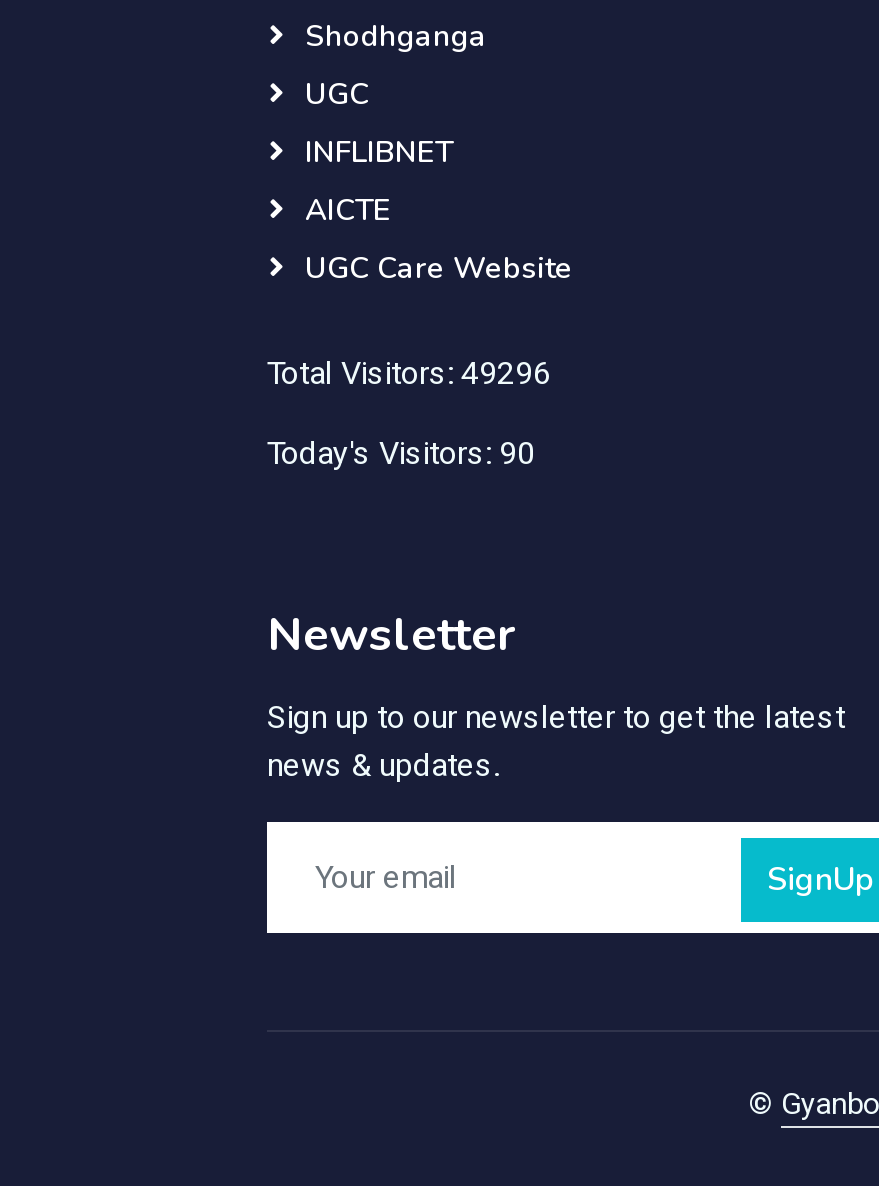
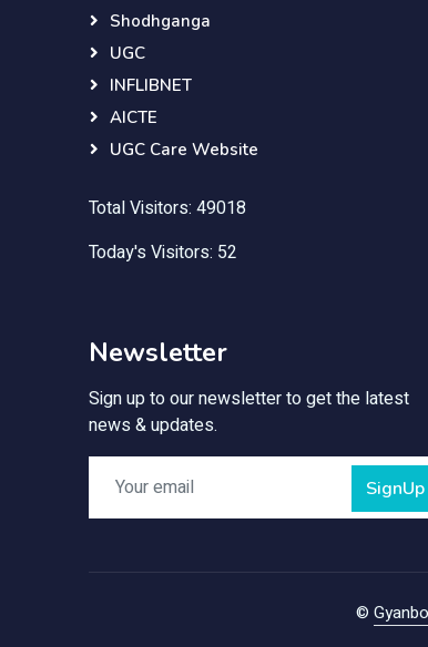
- Total Visitors: 49296
+ Total Visitors: 49018

- Today's Visitors: 90
+ Today's Visitors: 52
